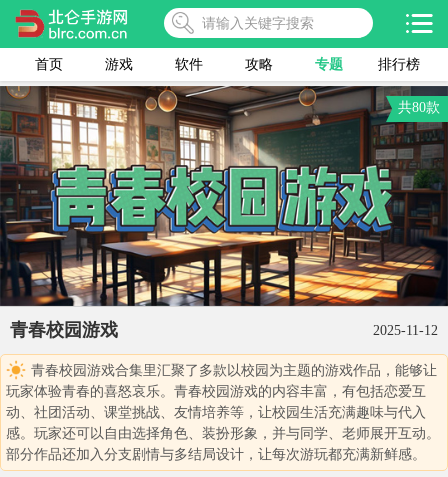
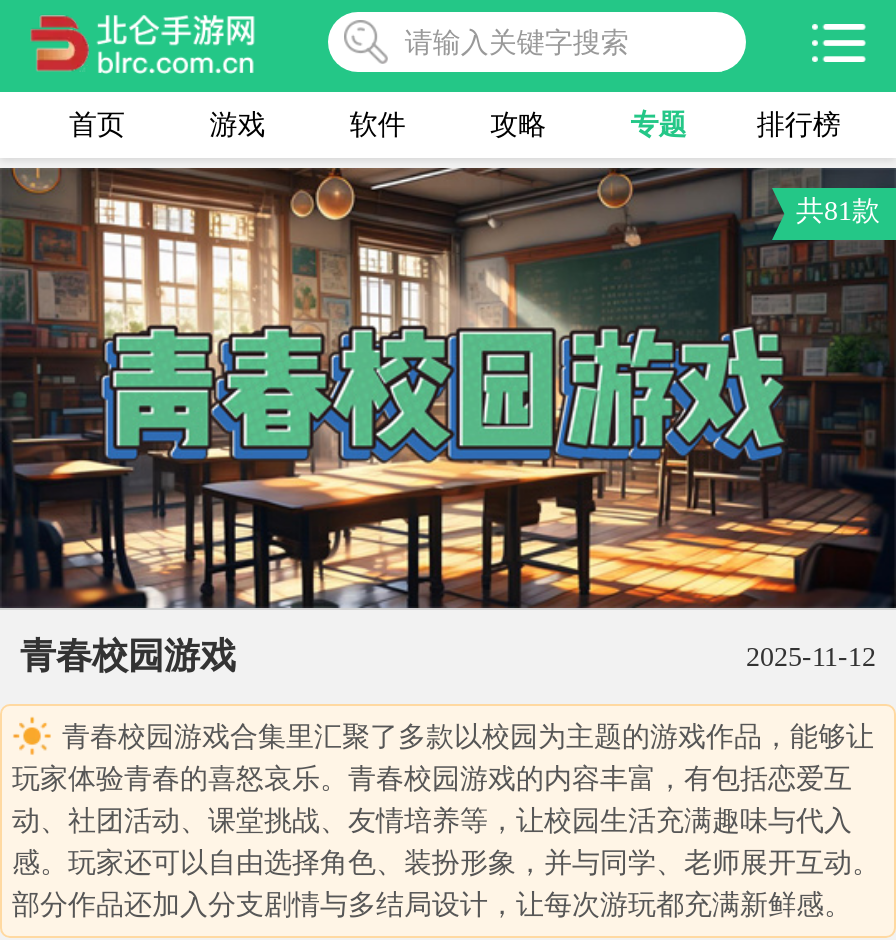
- 共80款
+ 共81款
